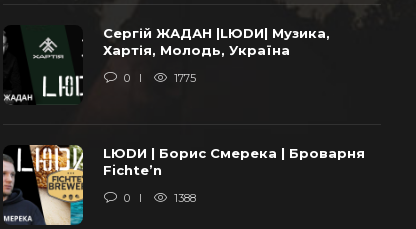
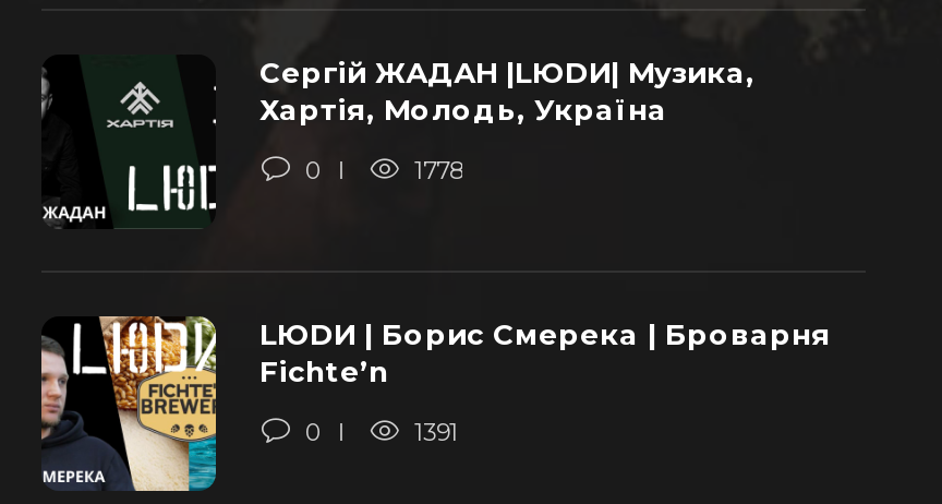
- 1775
+ 1778

- 1388
+ 1391
